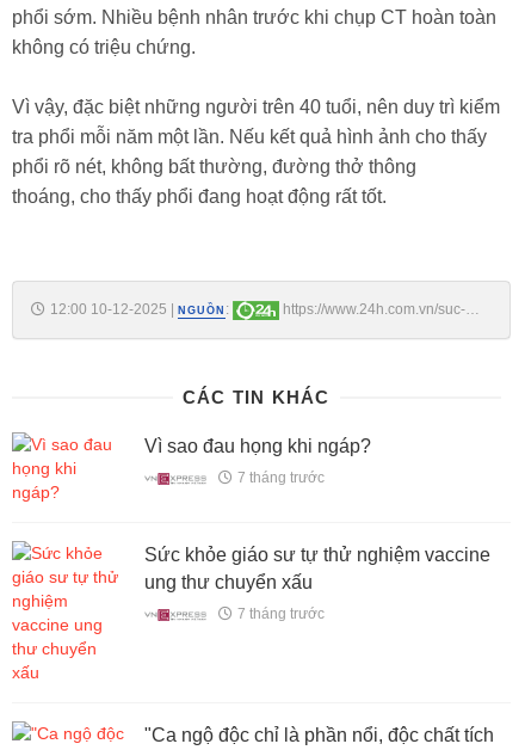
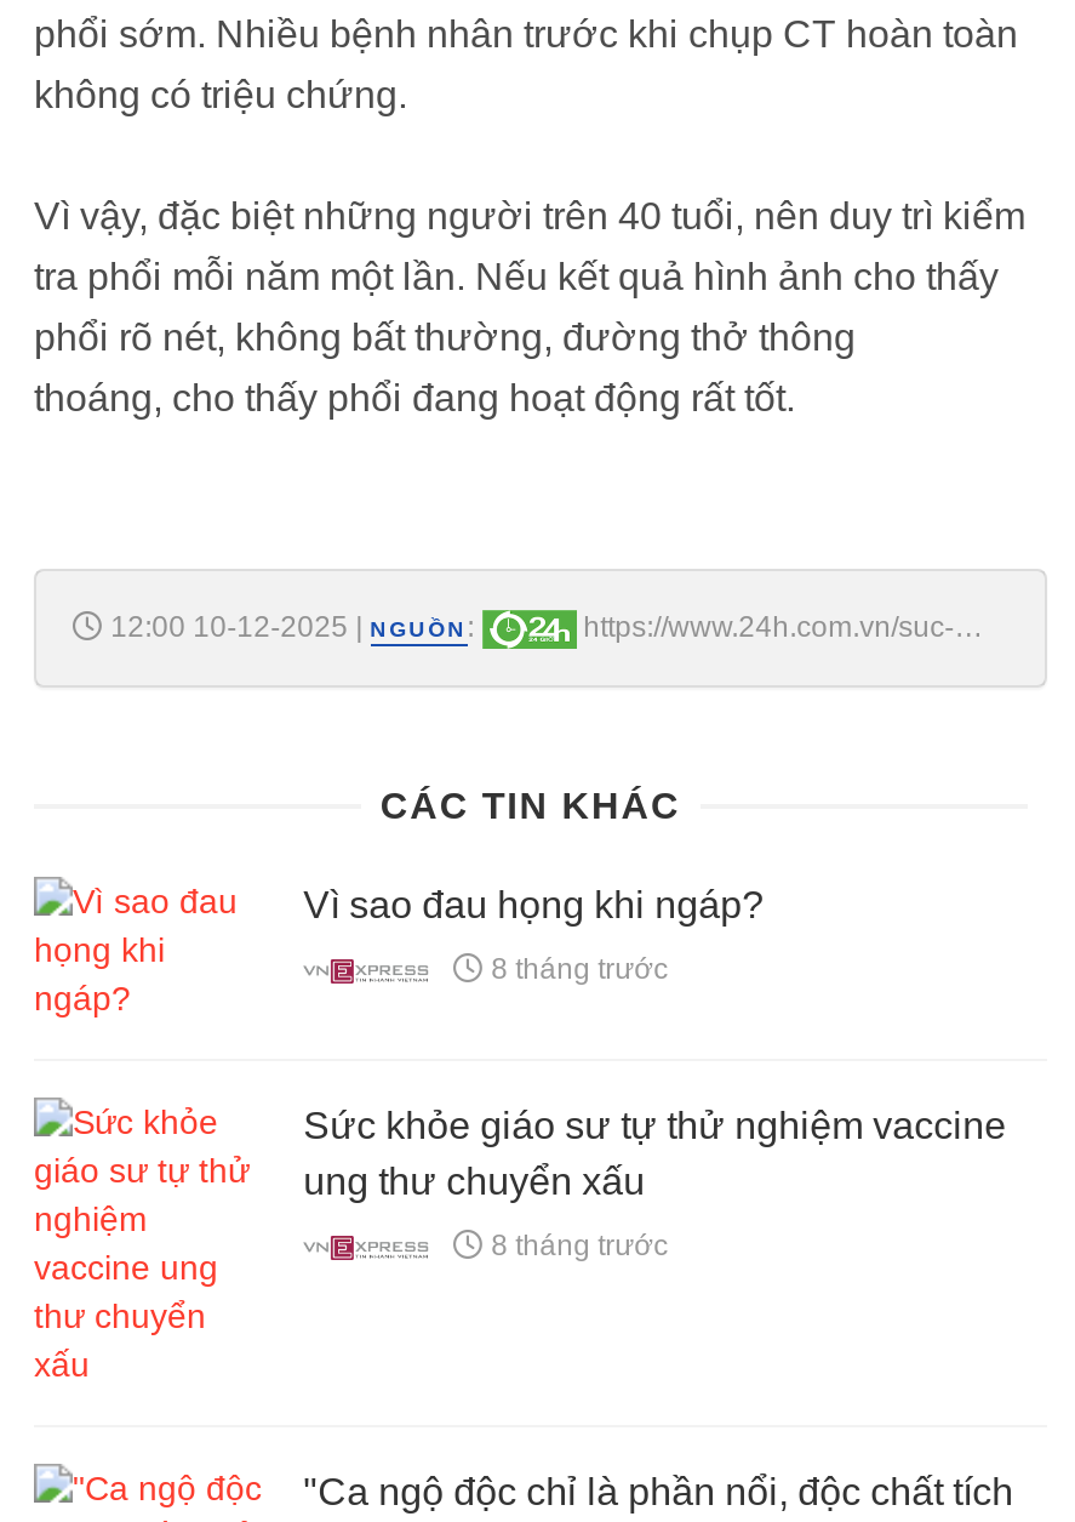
- 7 tháng trước
+ 8 tháng trước

- 7 tháng trước
+ 8 tháng trước
